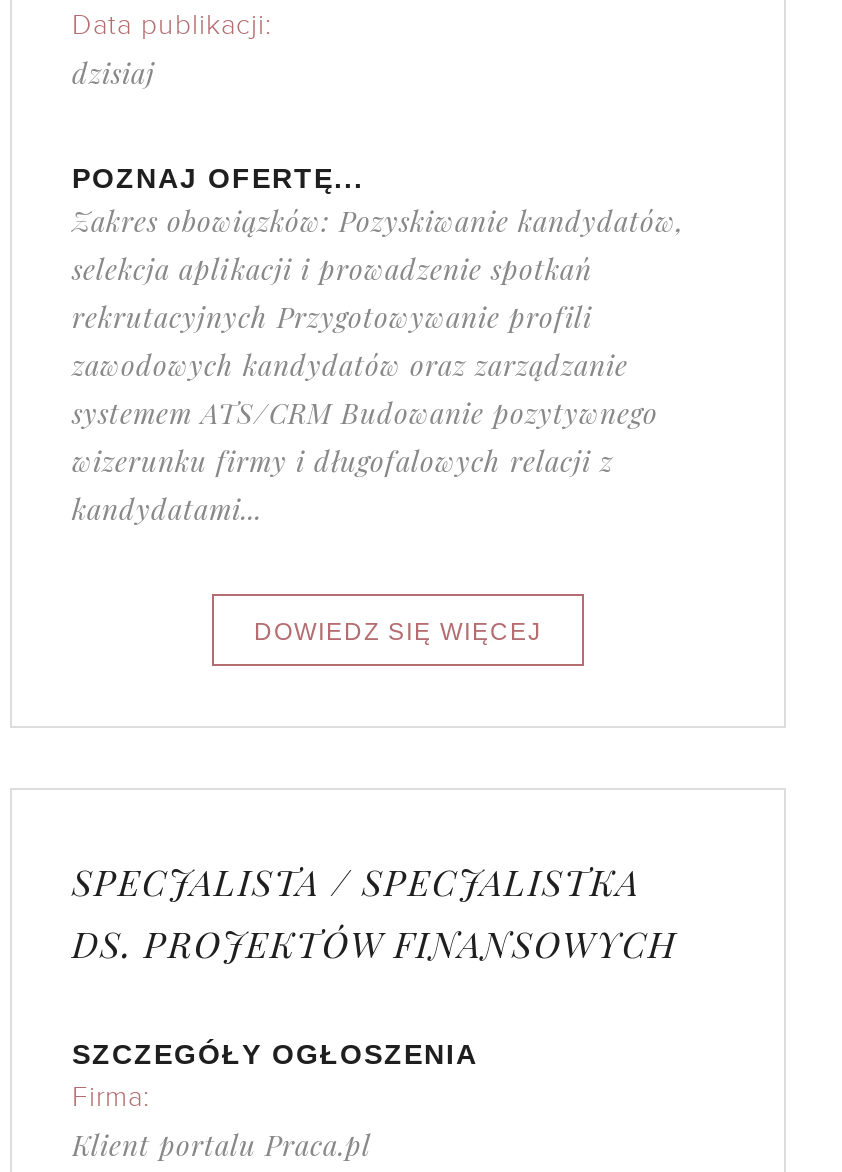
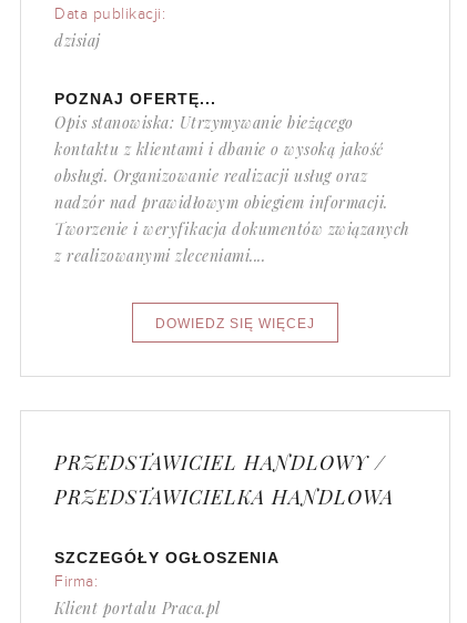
- Zakres obowiązków: Pozyskiwanie kandydatów,
- selekcja aplikacji i prowadzenie spotkań
- rekrutacyjnych Przygotowywanie profili
- zawodowych kandydatów oraz zarządzanie
- systemem ATS/CRM Budowanie pozytywnego
- wizerunku firmy i długofalowych relacji z
- kandydatami...
+ Opis stanowiska: Utrzymywanie bieżącego
+ kontaktu z klientami i dbanie o wysoką jakość
+ obsługi. Organizowanie realizacji usług oraz
+ nadzór nad prawidłowym obiegiem informacji.
+ Tworzenie i weryfikacja dokumentów związanych
+ z realizowanymi zleceniami....

- SPECJALISTA / SPECJALISTKA
- DS. PROJEKTÓW FINANSOWYCH
+ PRZEDSTAWICIEL HANDLOWY /
+ PRZEDSTAWICIELKA HANDLOWA
